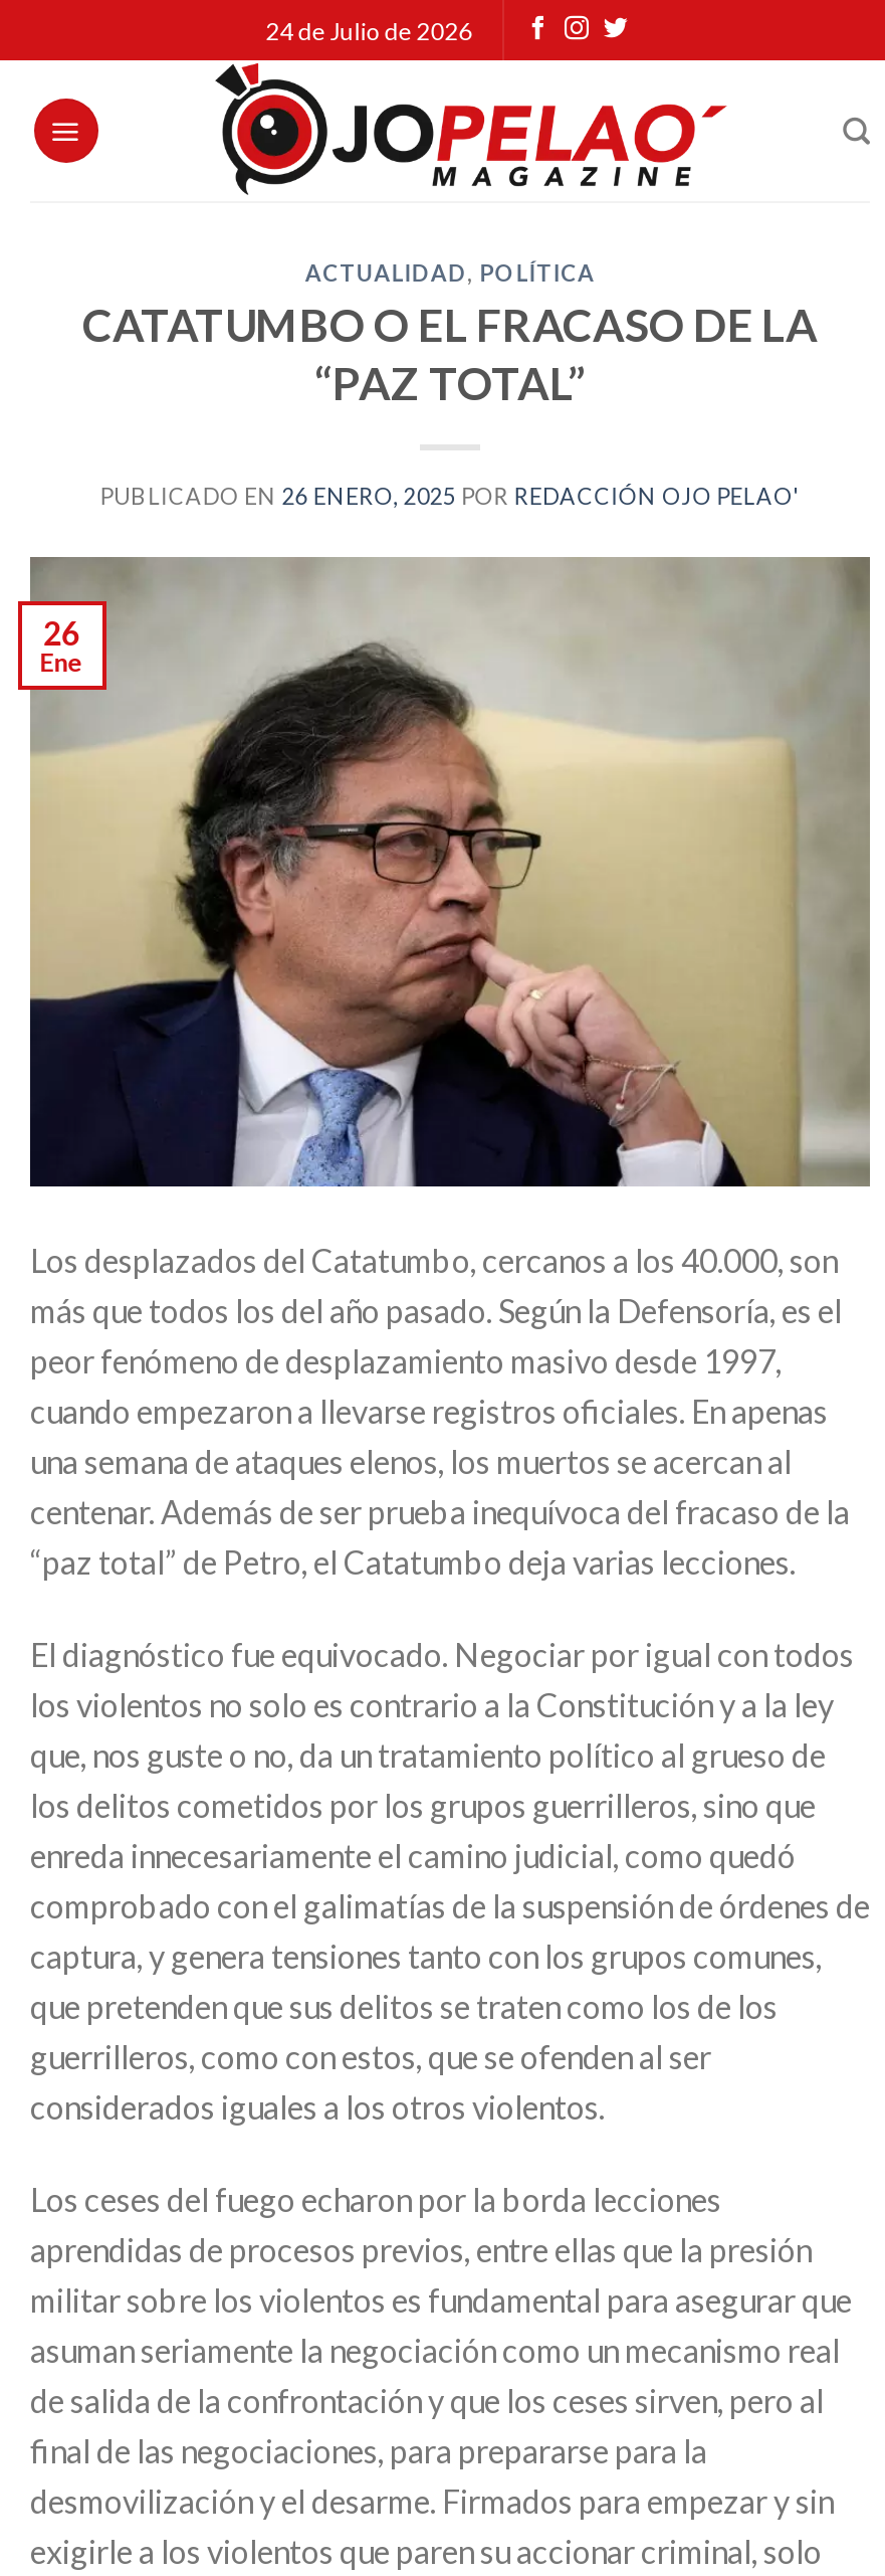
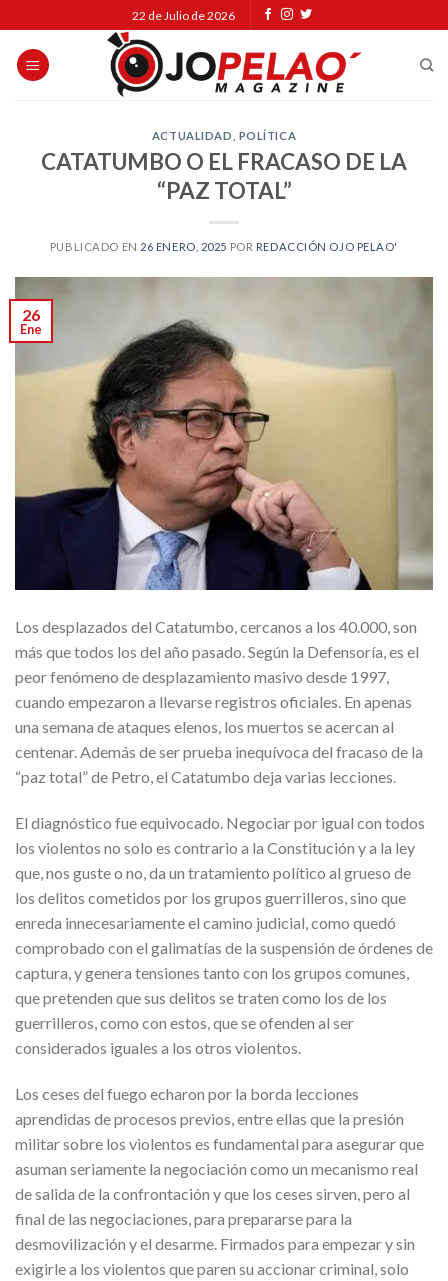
- 24 de Julio de 2026
+ 22 de Julio de 2026
